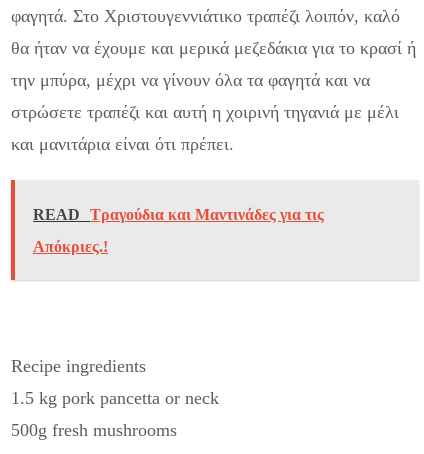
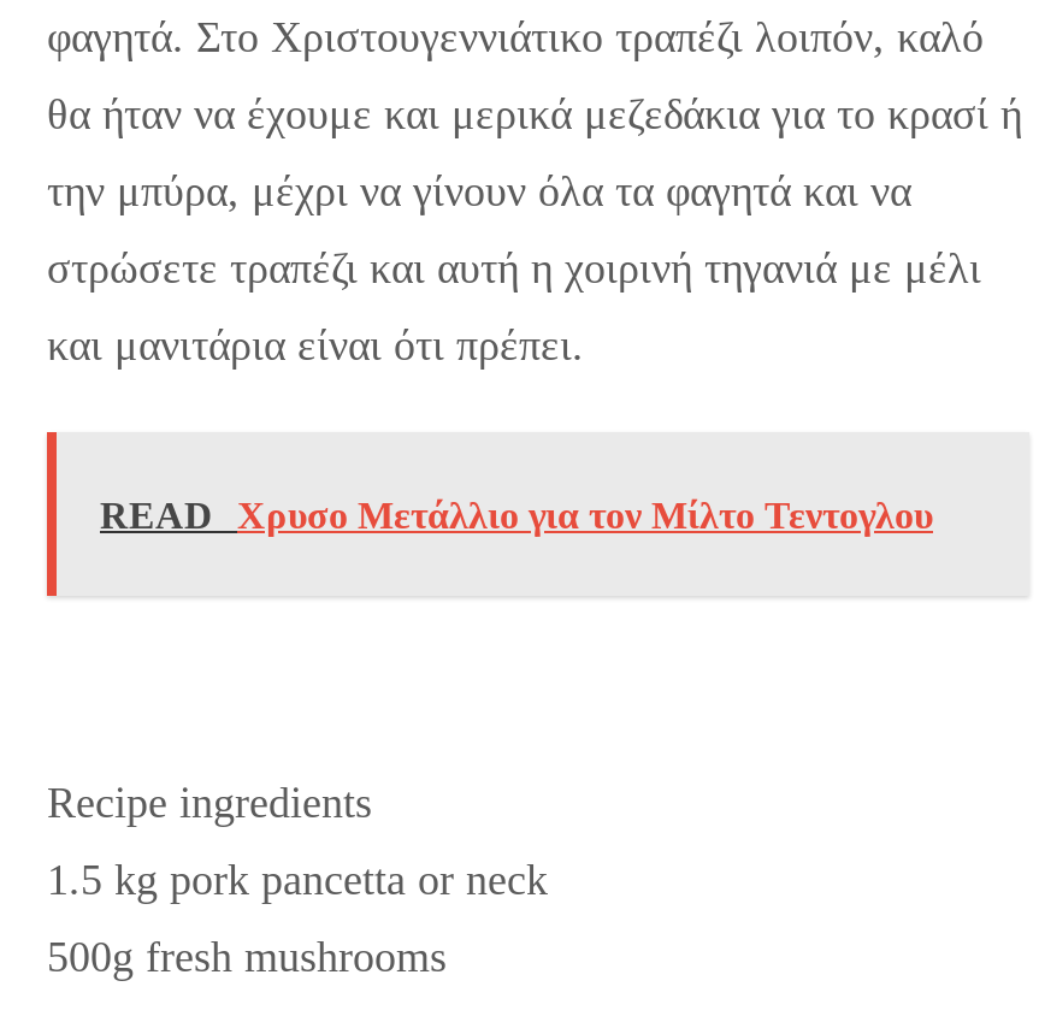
- READ Τραγούδια και Μαντινάδες για τις
- Απόκριες.!
+ READ Χρυσο Μετάλλιο για τον Μίλτο Τεντογλου
